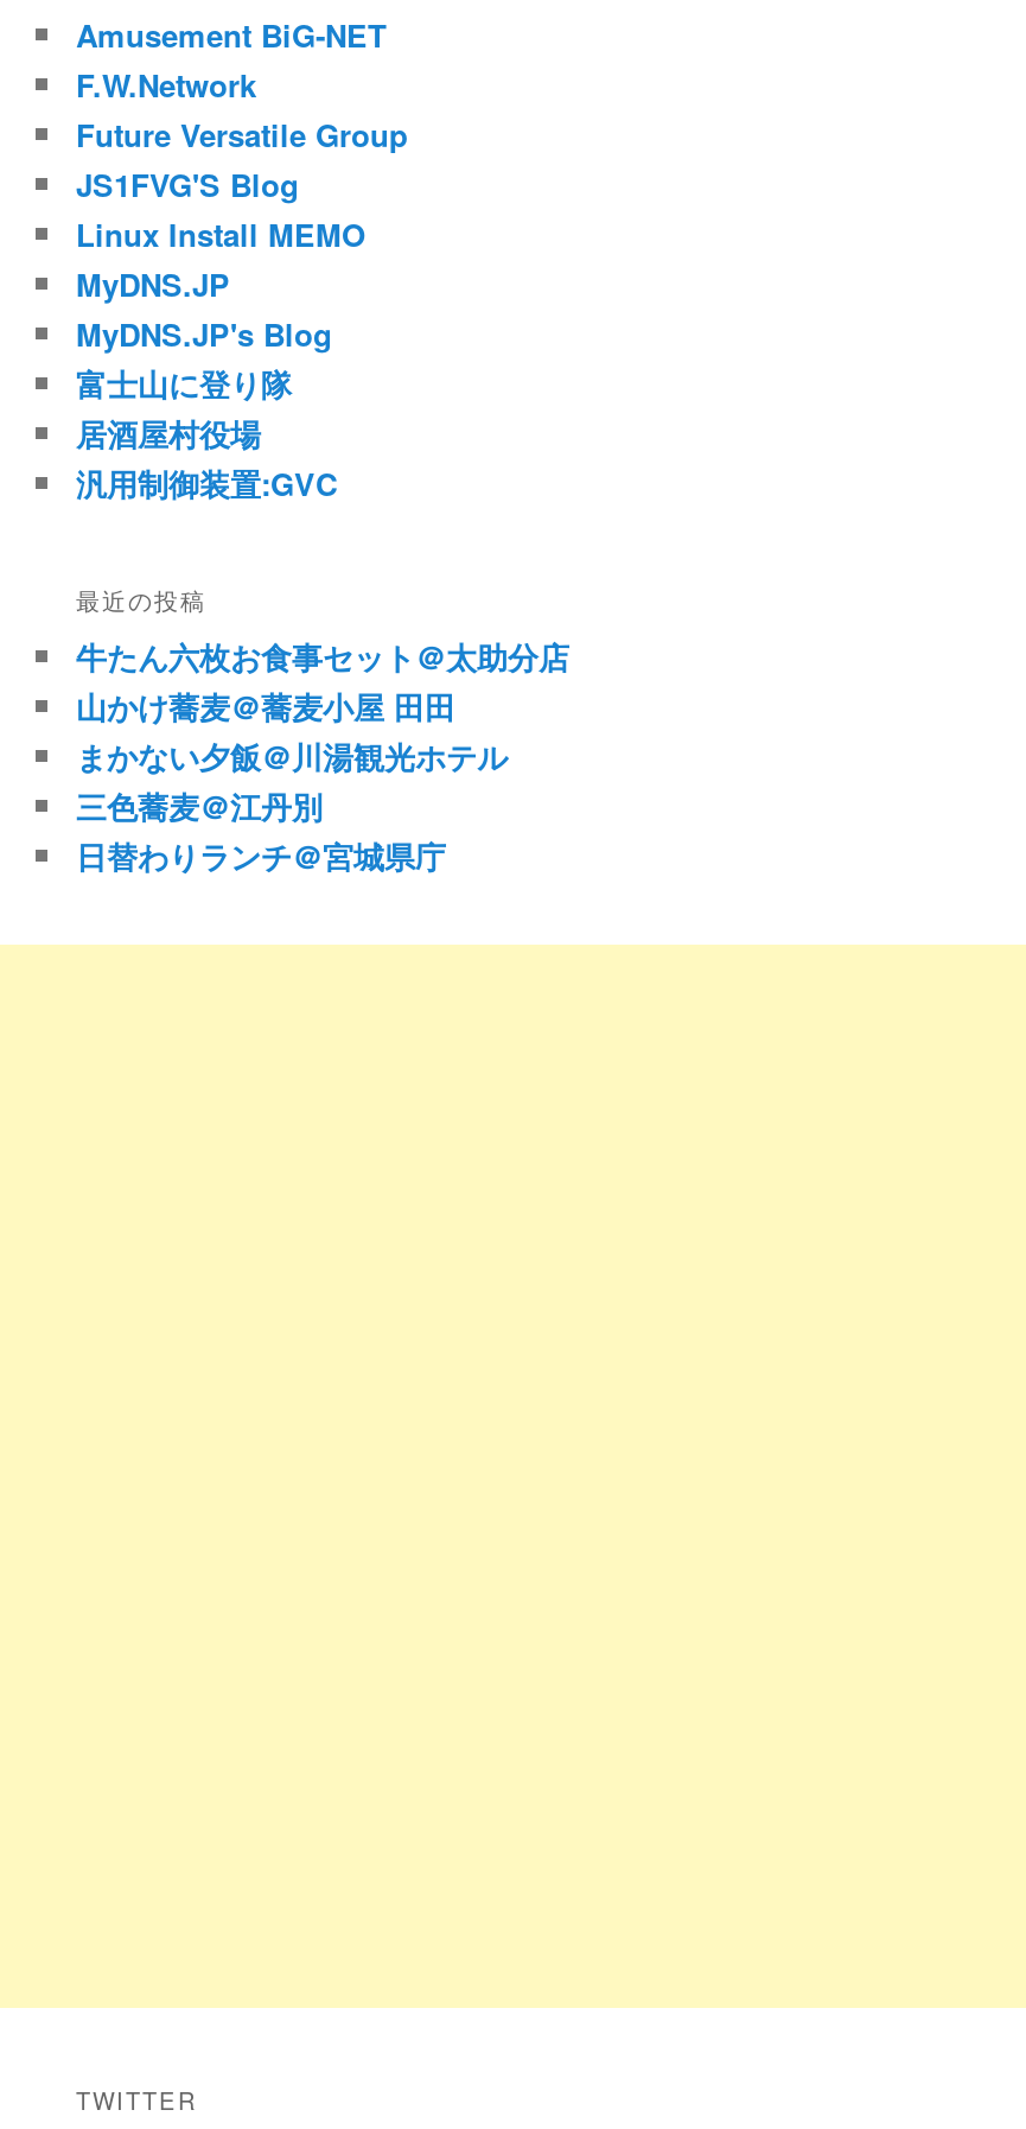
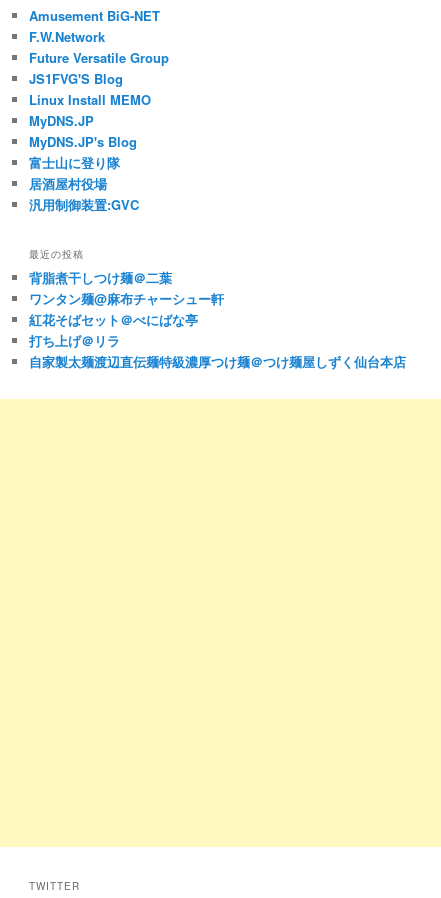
- 牛たん六枚お食事セット＠太助分店
- 山かけ蕎麦＠蕎麦小屋 田田
- まかない夕飯＠川湯観光ホテル
- 三色蕎麦＠江丹別
- 日替わりランチ＠宮城県庁
+ 背脂煮干しつけ麺＠二葉
+ ワンタン麺@麻布チャーシュー軒
+ 紅花そばセット＠べにばな亭
+ 打ち上げ＠リラ
+ 自家製太麺渡辺直伝麺特級濃厚つけ麺＠つけ麺屋しずく仙台本店
